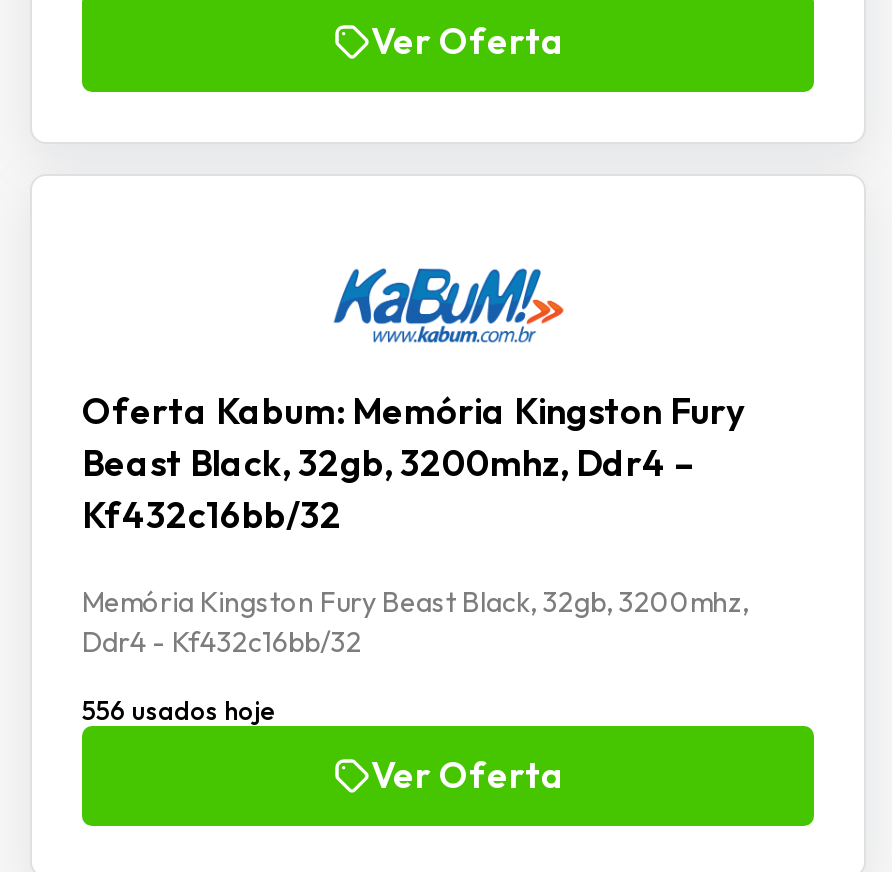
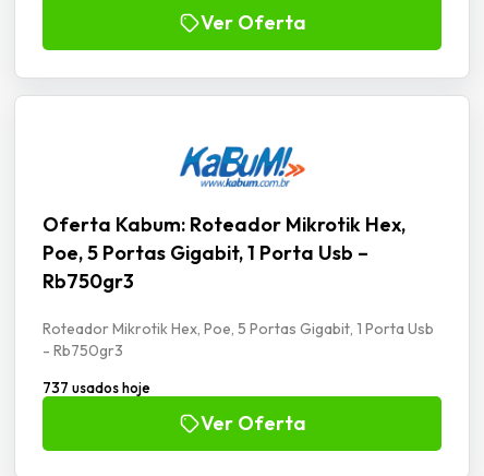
- Oferta Kabum: Memória Kingston Fury
- Beast Black, 32gb, 3200mhz, Ddr4 –
- Kf432c16bb/32
+ Oferta Kabum: Roteador Mikrotik Hex,
+ Poe, 5 Portas Gigabit, 1 Porta Usb –
+ Rb750gr3

- Memória Kingston Fury Beast Black, 32gb, 3200mhz,
- Ddr4 - Kf432c16bb/32
+ Roteador Mikrotik Hex, Poe, 5 Portas Gigabit, 1 Porta Usb
+ - Rb750gr3

- 556 usados hoje
+ 737 usados hoje
